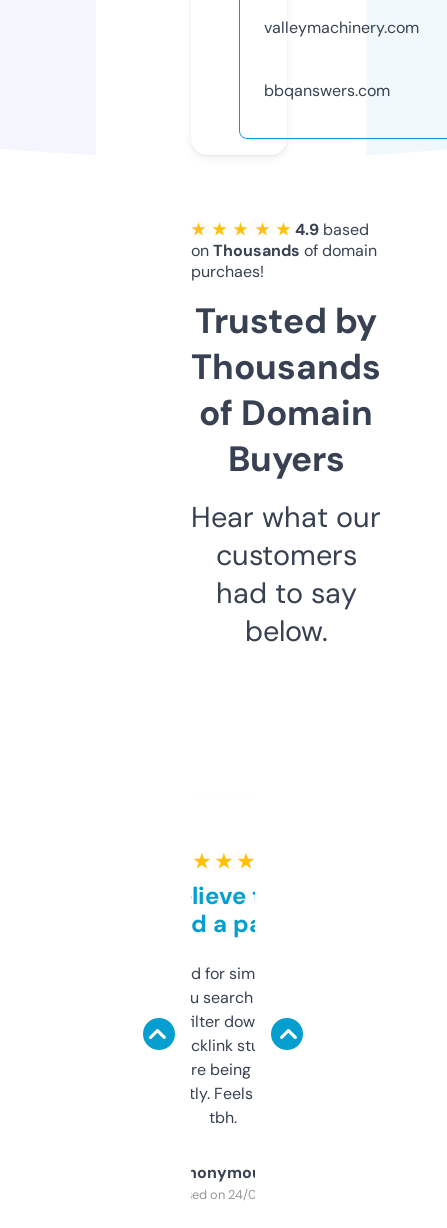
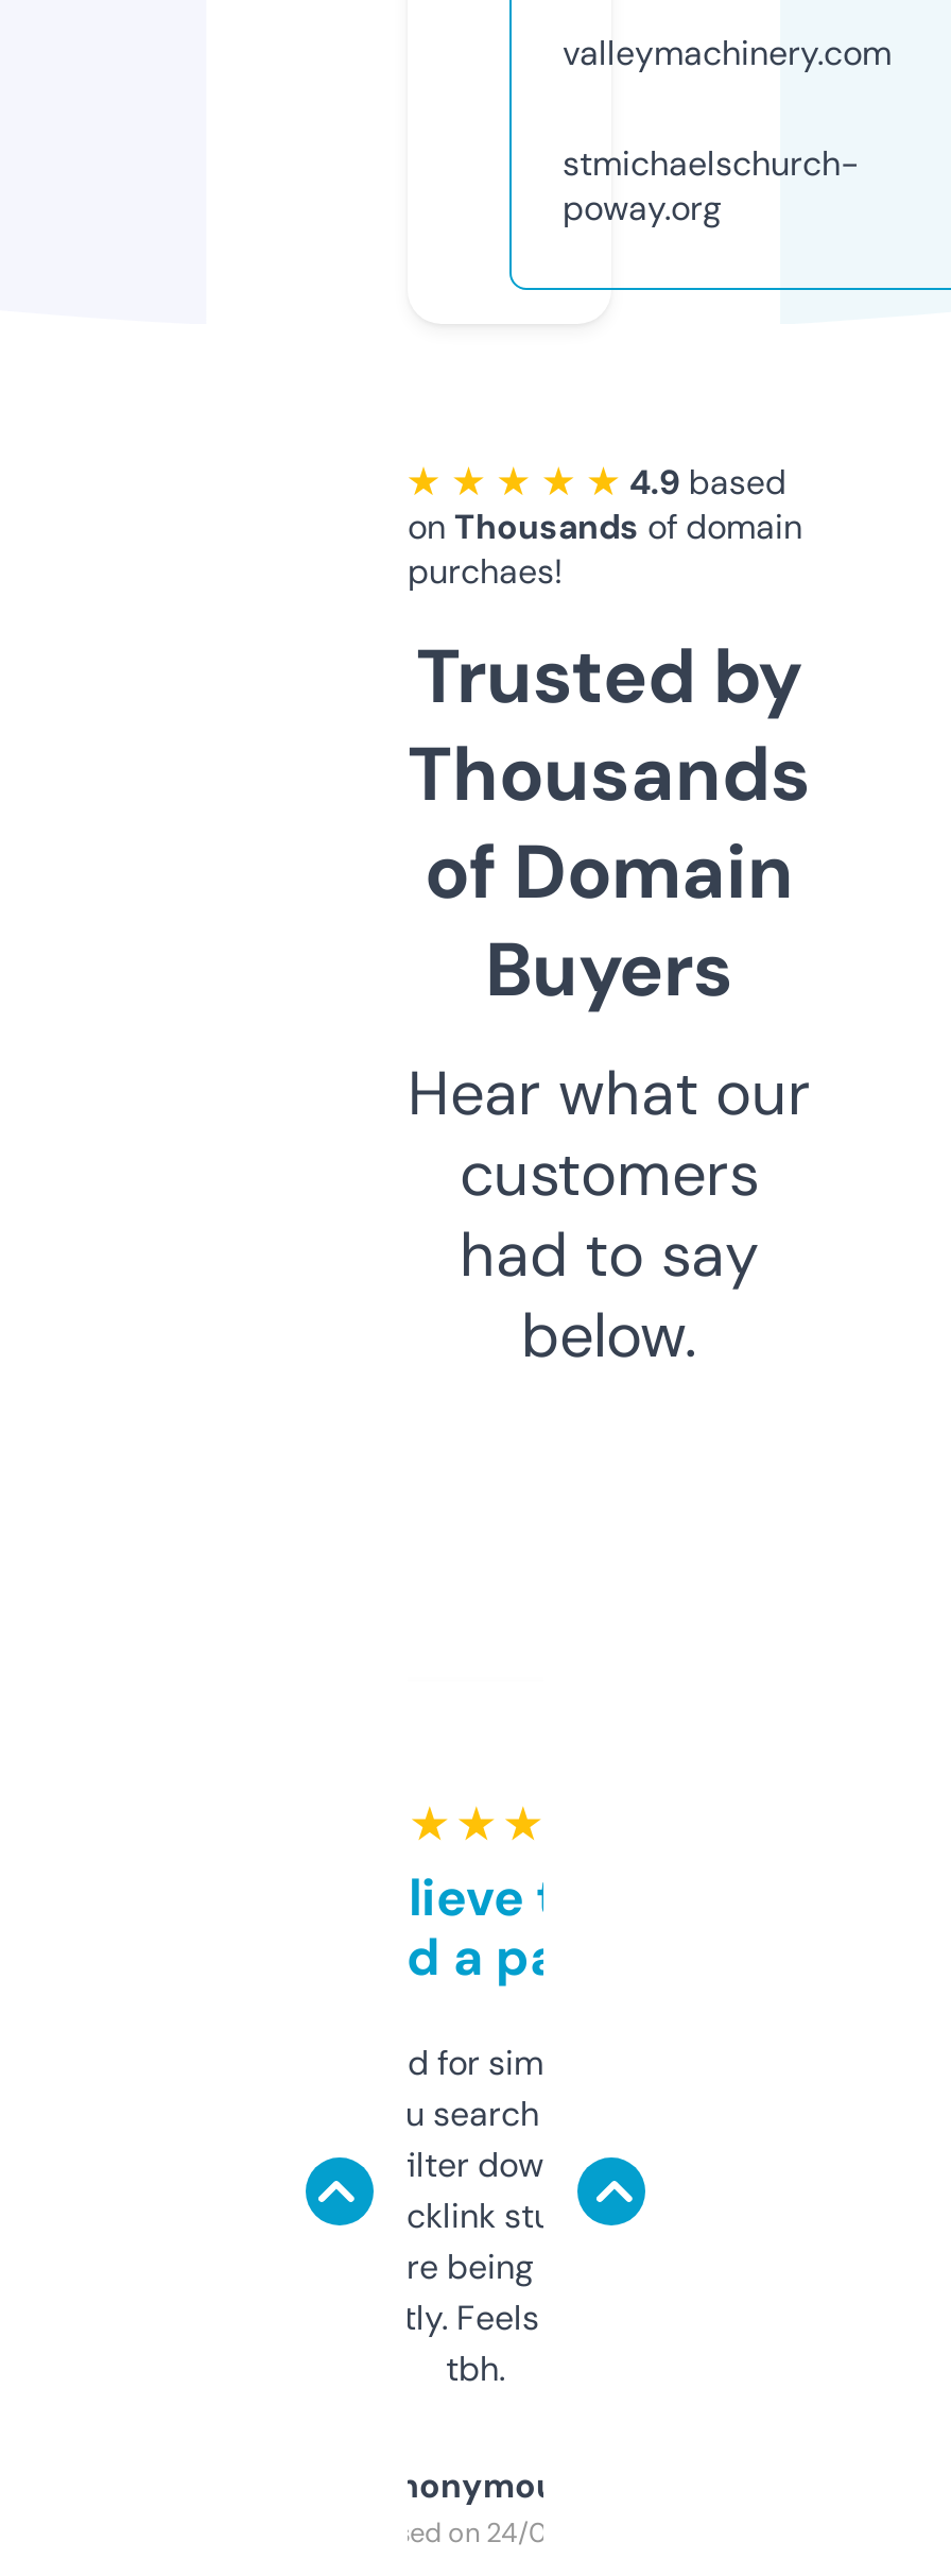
- bbqanswers.com
+ stmichaelschurch-
+ poway.org
